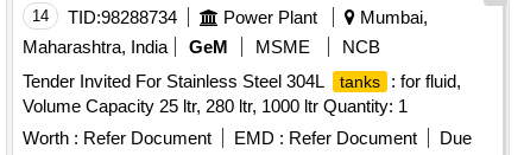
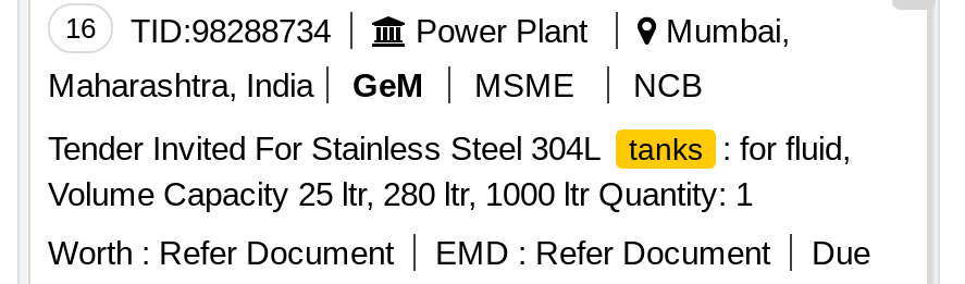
- 14 TID:98288734
+ 16 TID:98288734
